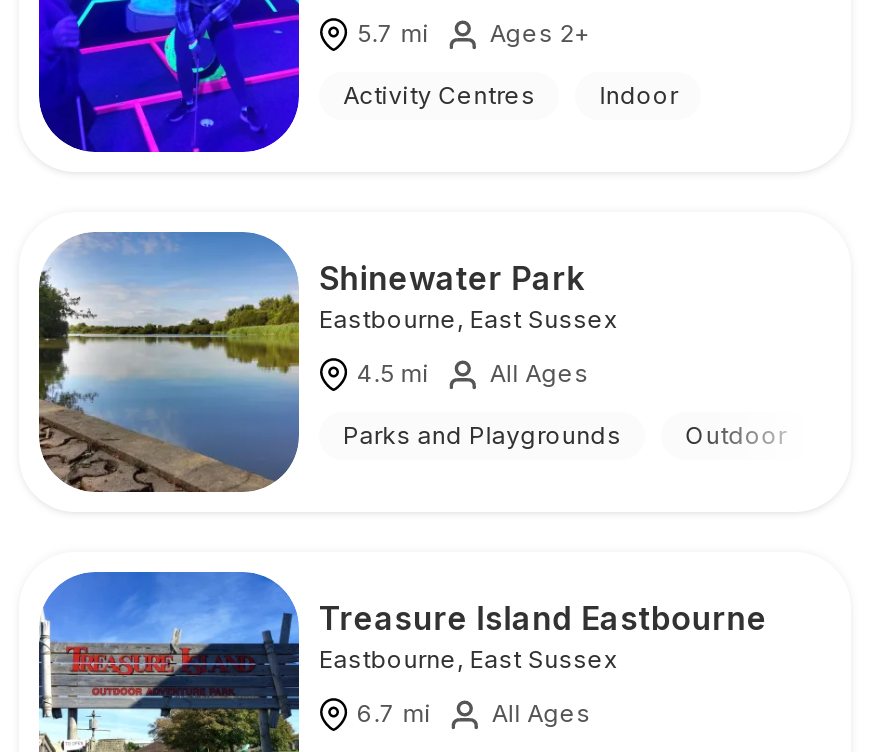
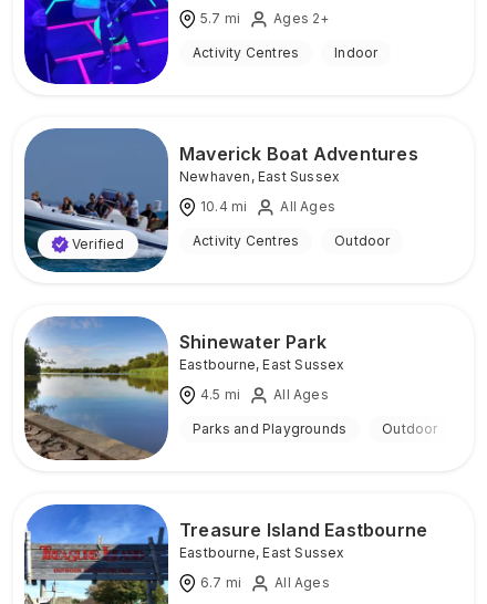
+ [image]
+ Verified

+ Maverick Boat Adventures
+ Newhaven, East Sussex
+ 10.4 mi
+ All Ages
+ Activity Centres
+ Outdoor
